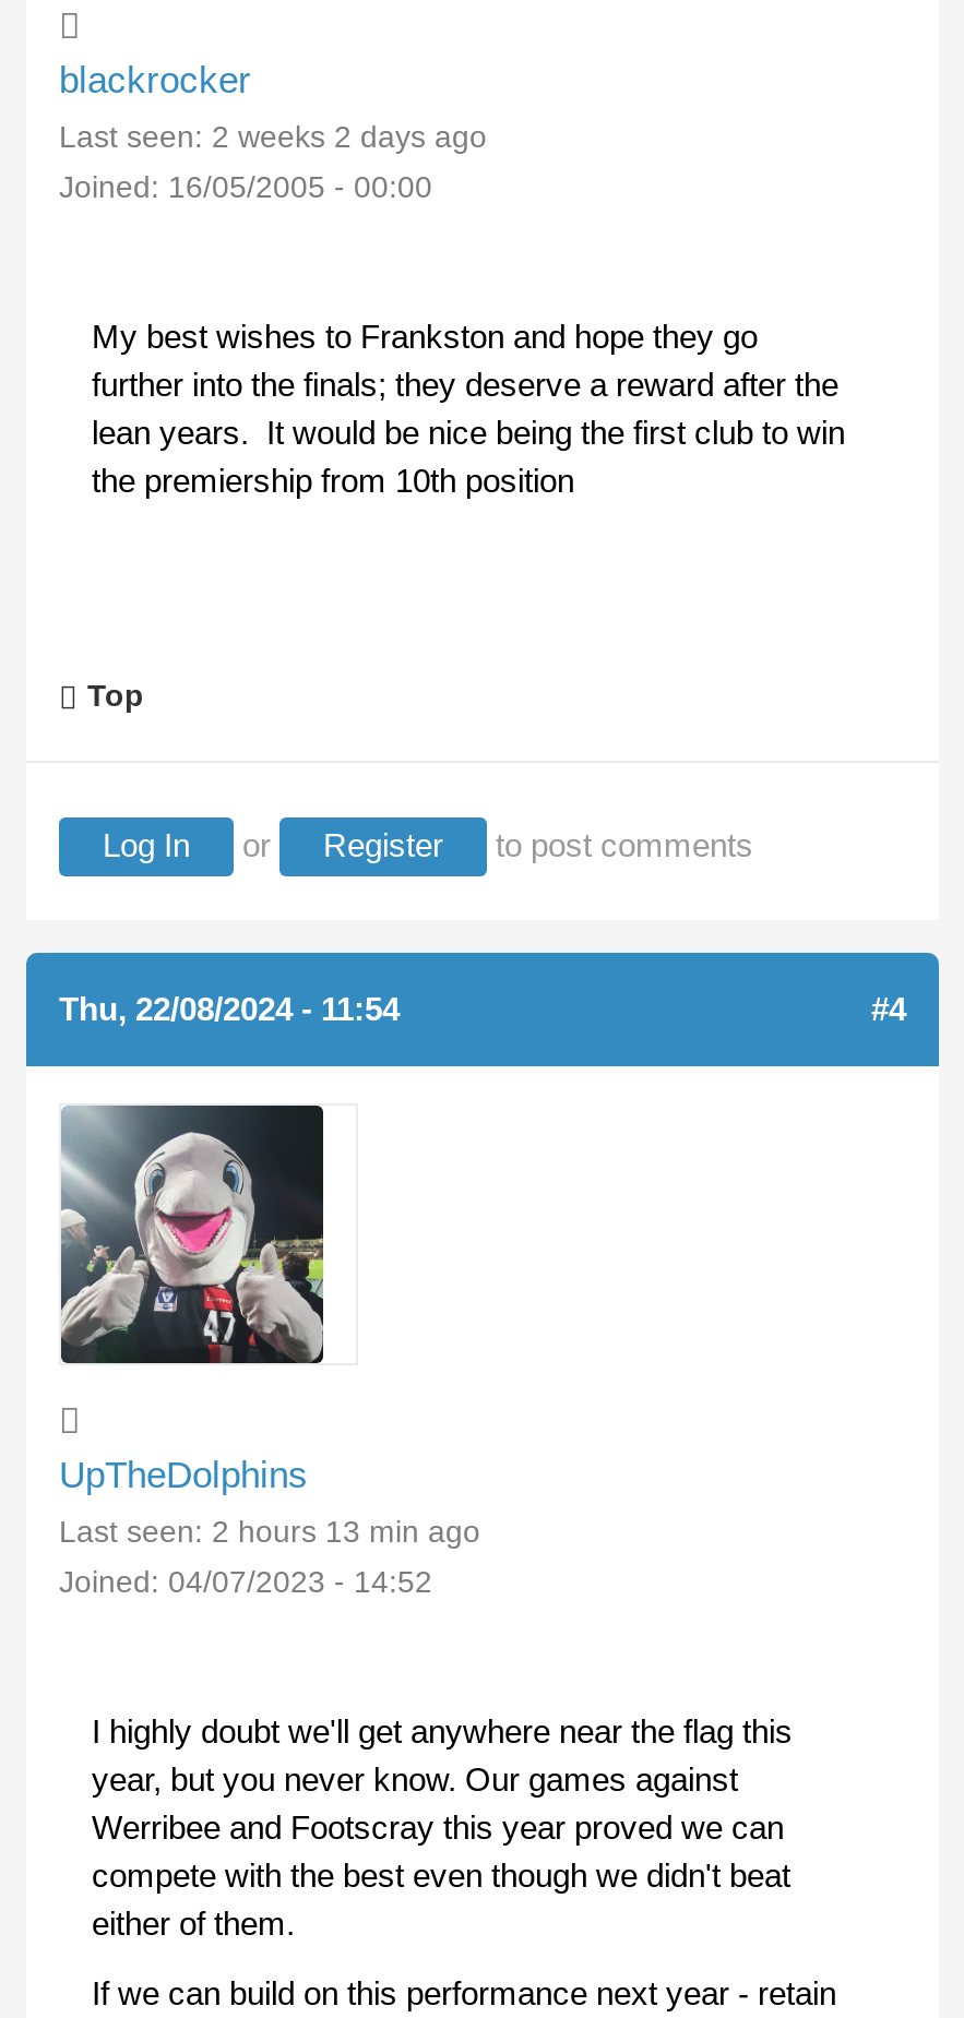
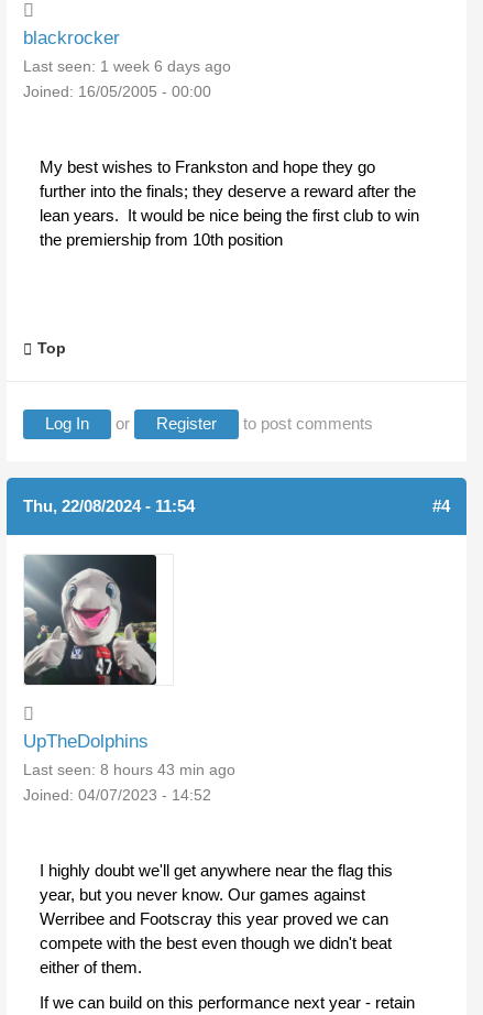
- Last seen: 2 weeks 2 days ago
+ Last seen: 1 week 6 days ago

- Last seen: 2 hours 13 min ago
+ Last seen: 8 hours 43 min ago
